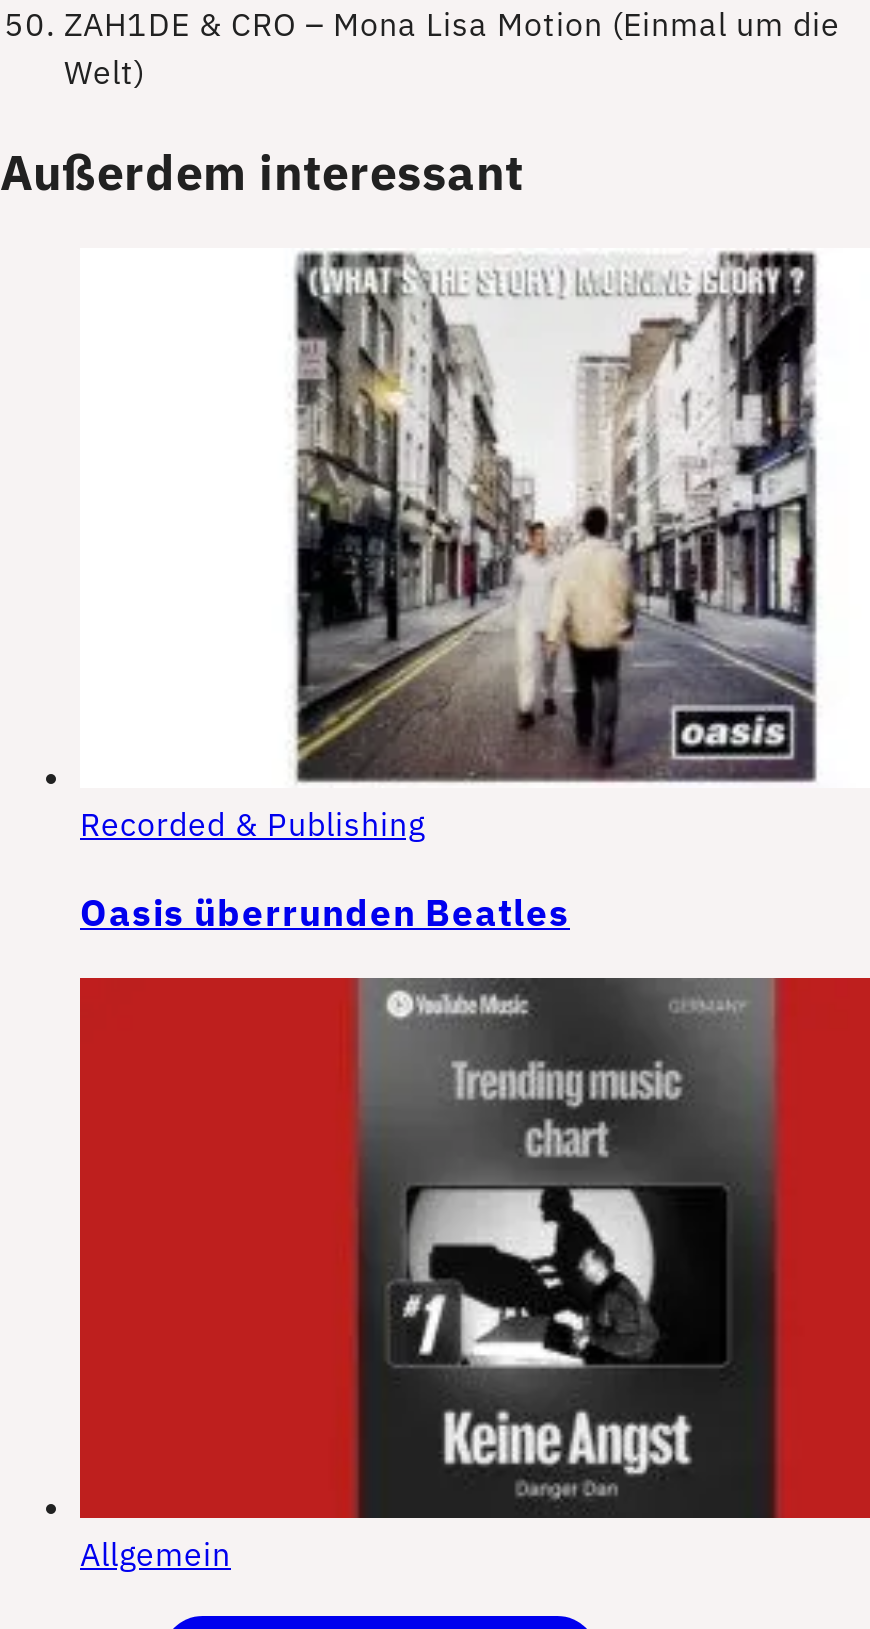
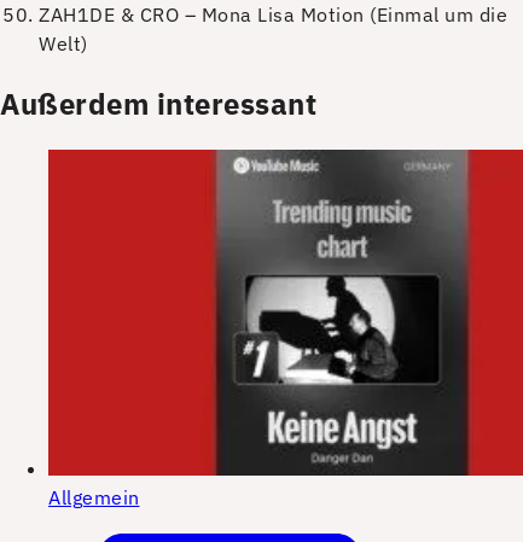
- [image]
- Recorded & Publishing
- Oasis überrunden Beatles
